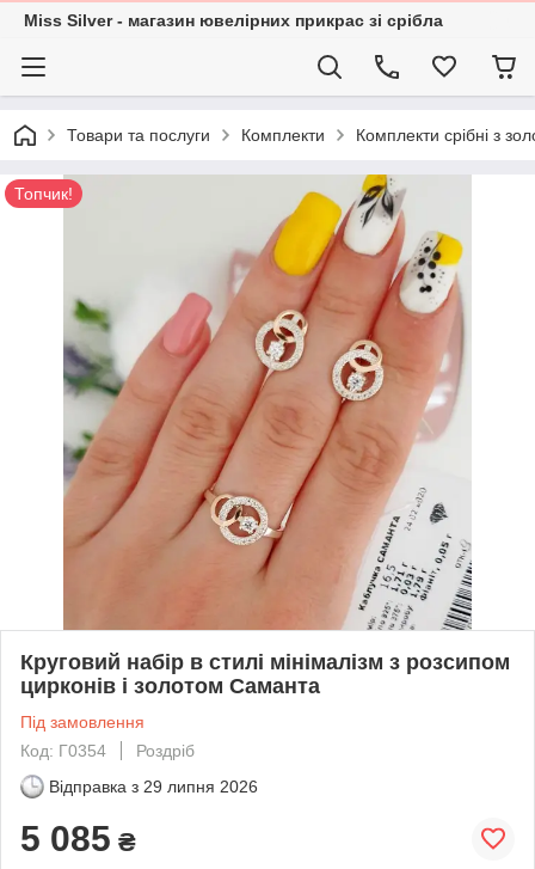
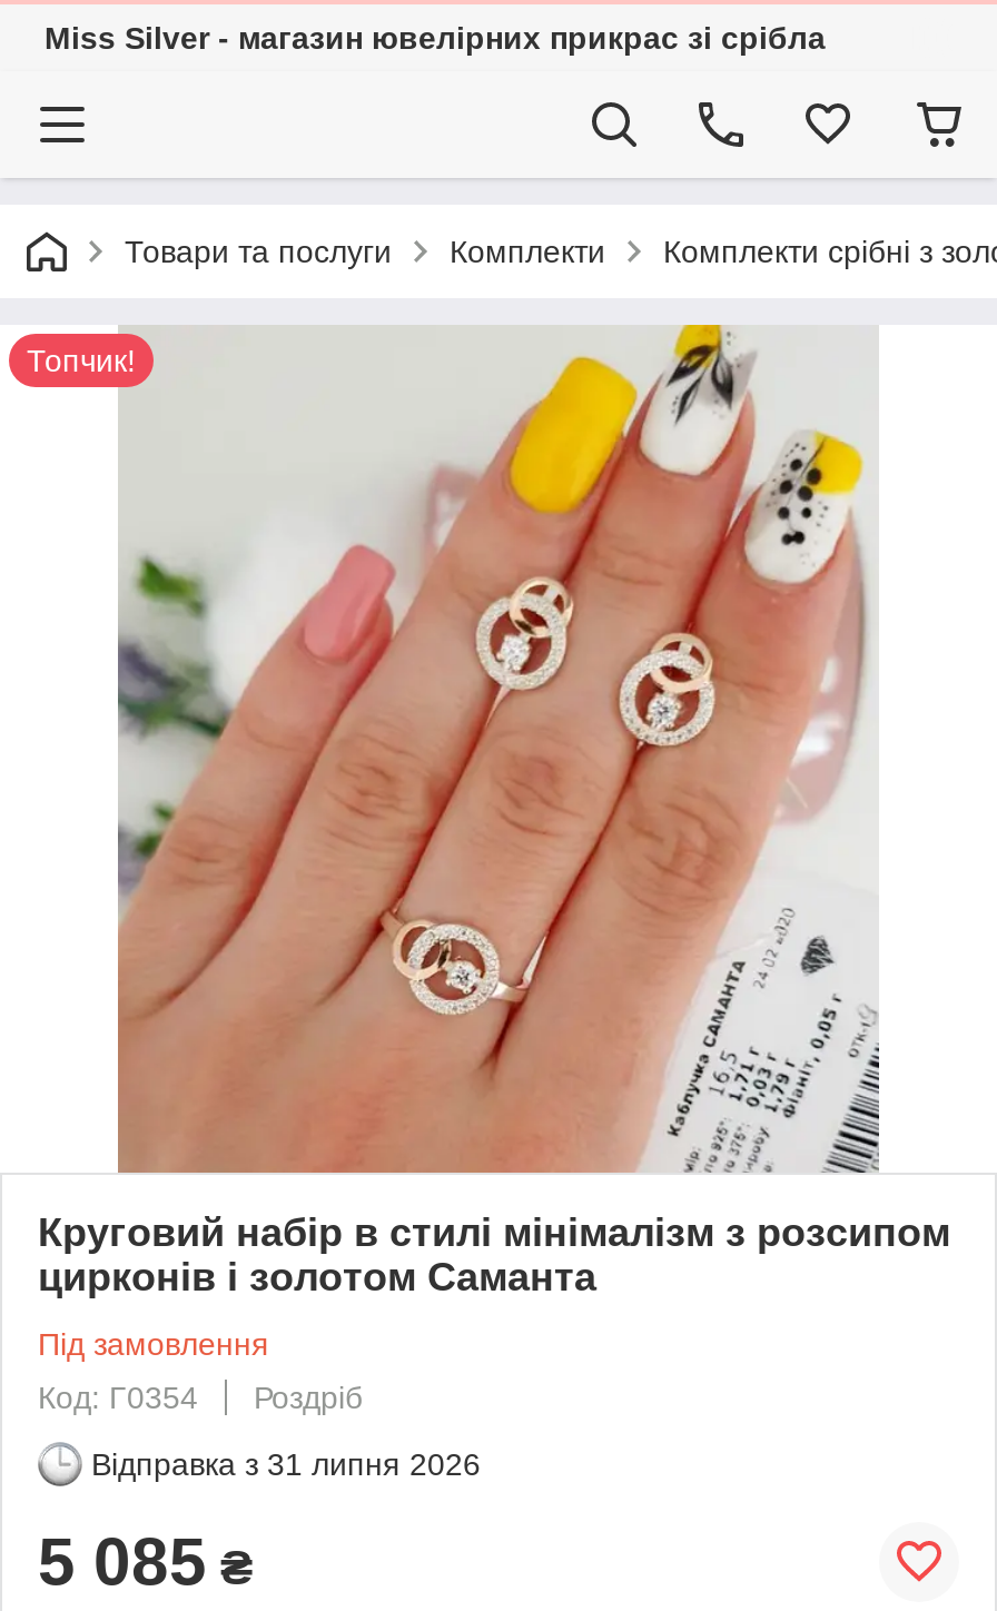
- Відправка з 29 липня 2026
+ Відправка з 31 липня 2026
